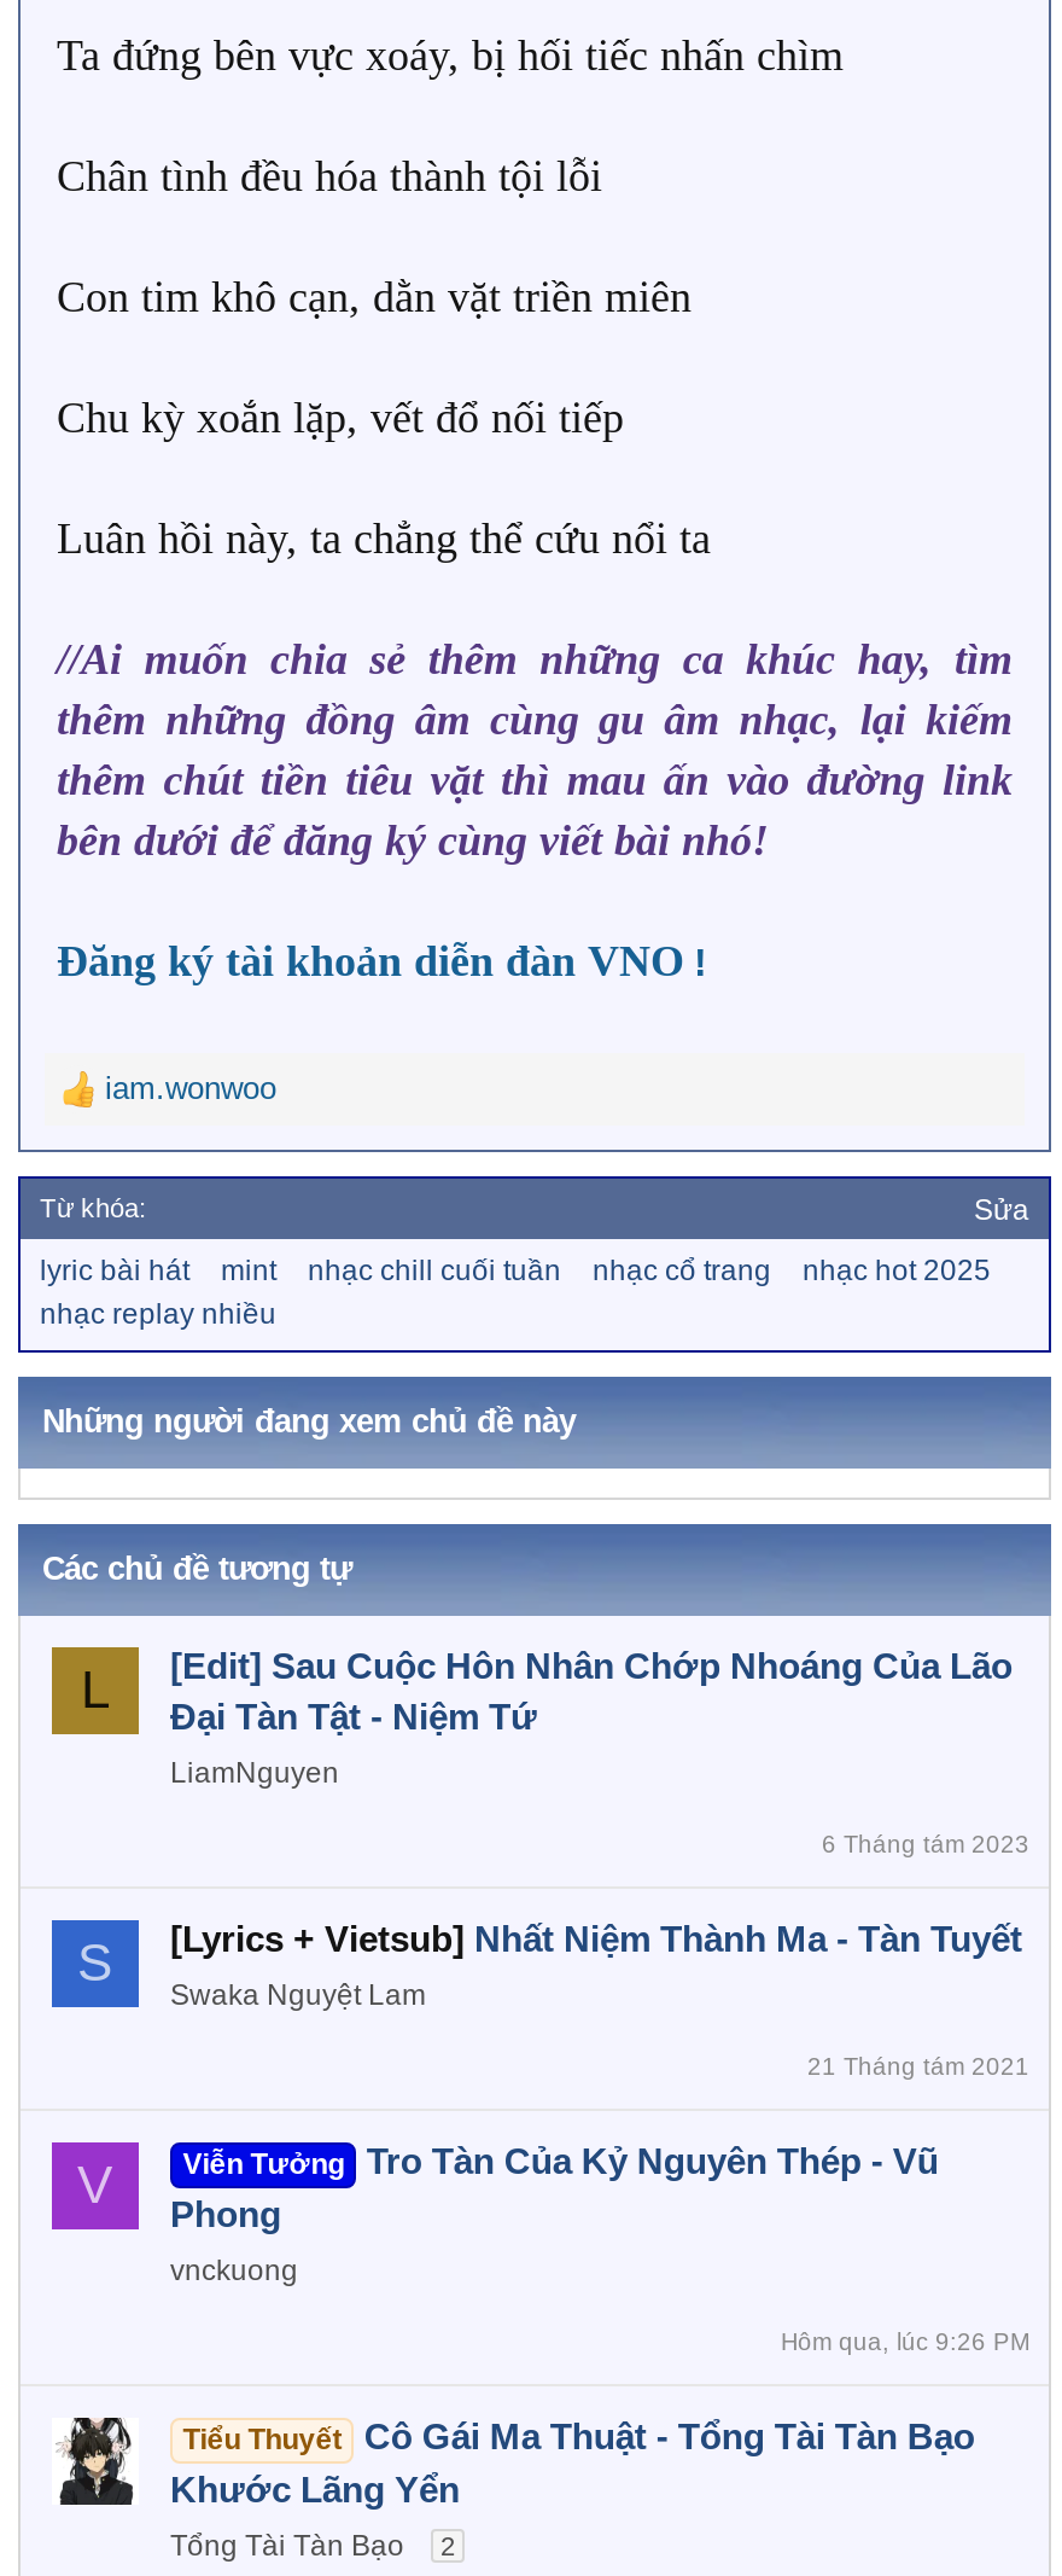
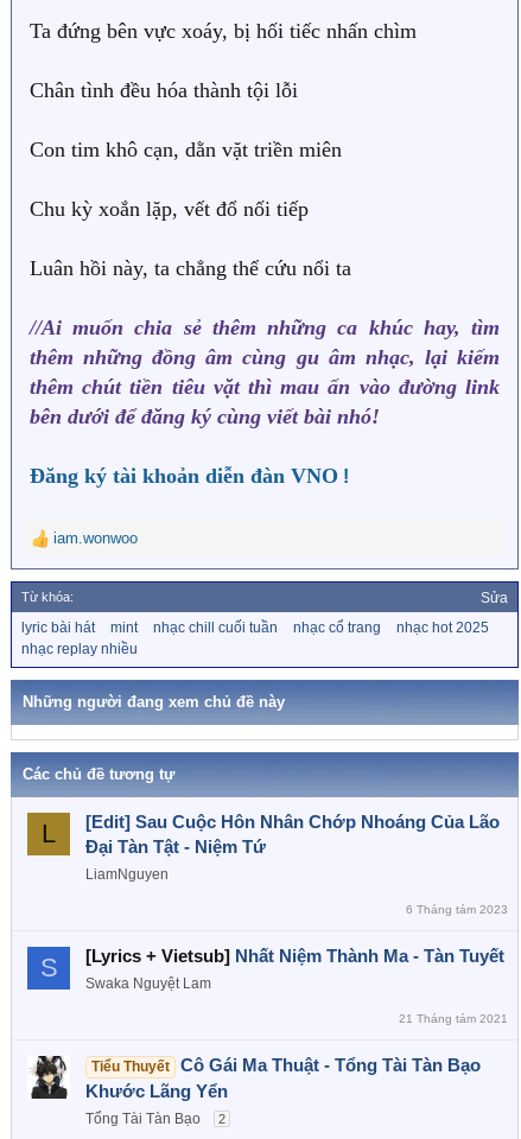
- V
- Viễn Tưởng
- Tro Tàn Của Kỷ Nguyên Thép - Vũ
- Phong
- vnckuong
- Hôm qua, lúc 9:26 PM
